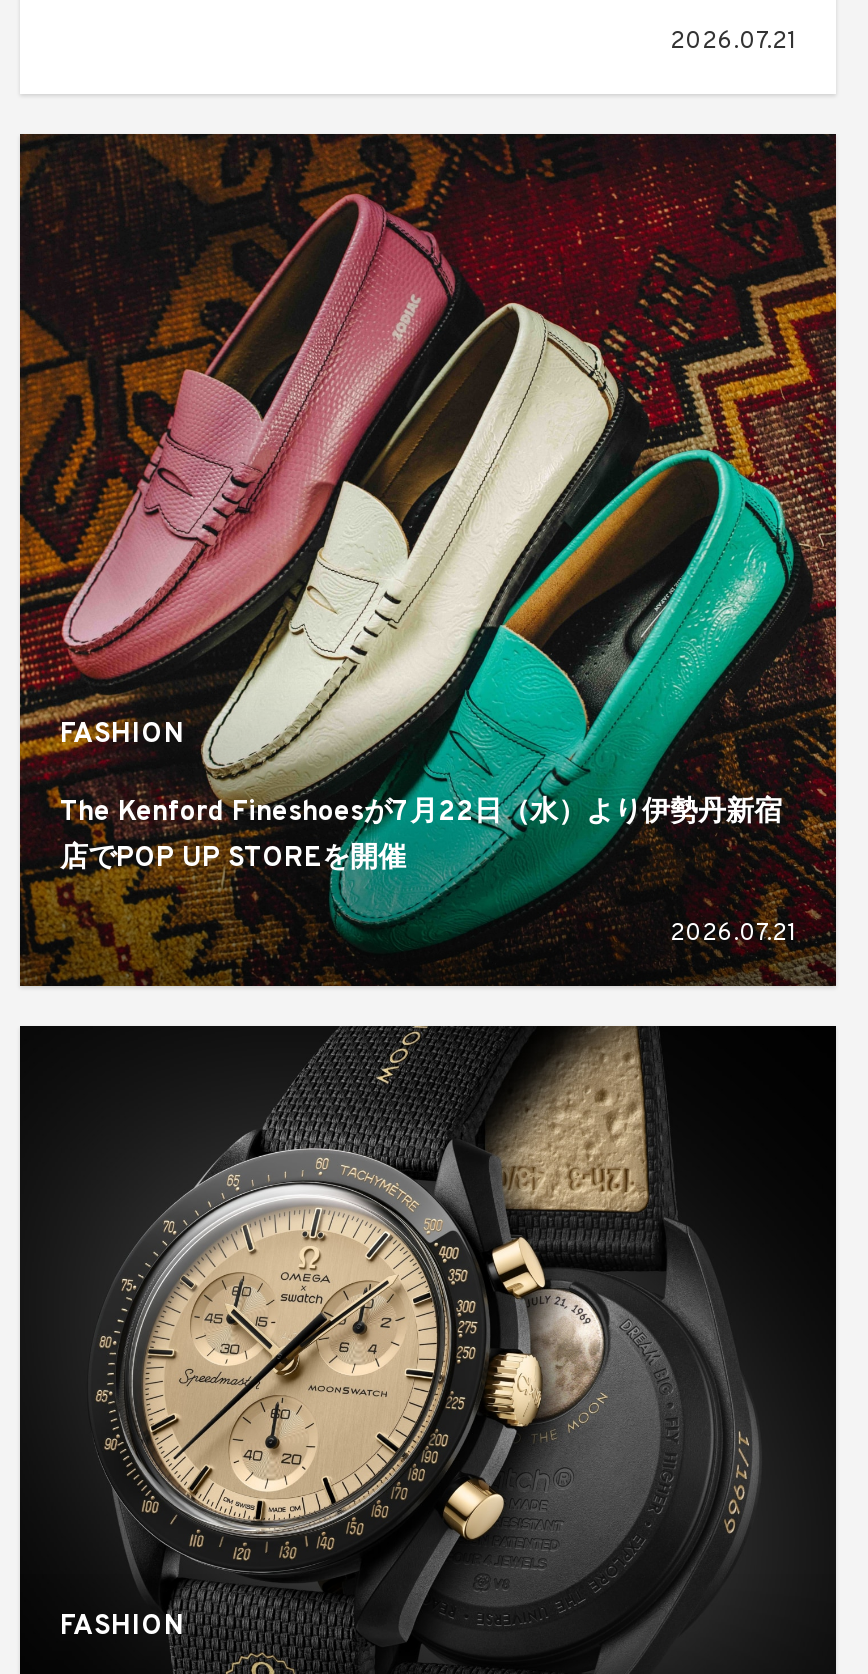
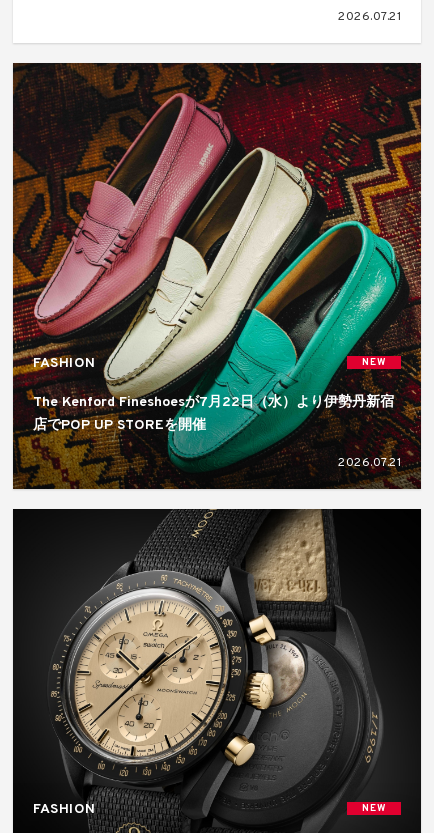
+ NEW

+ NEW
